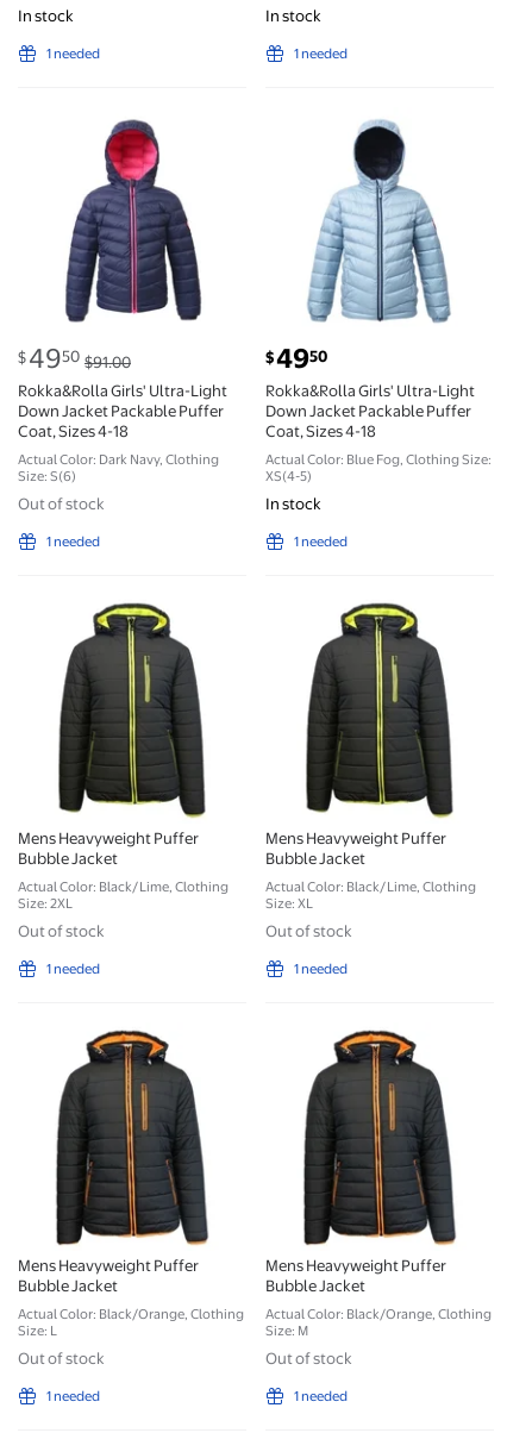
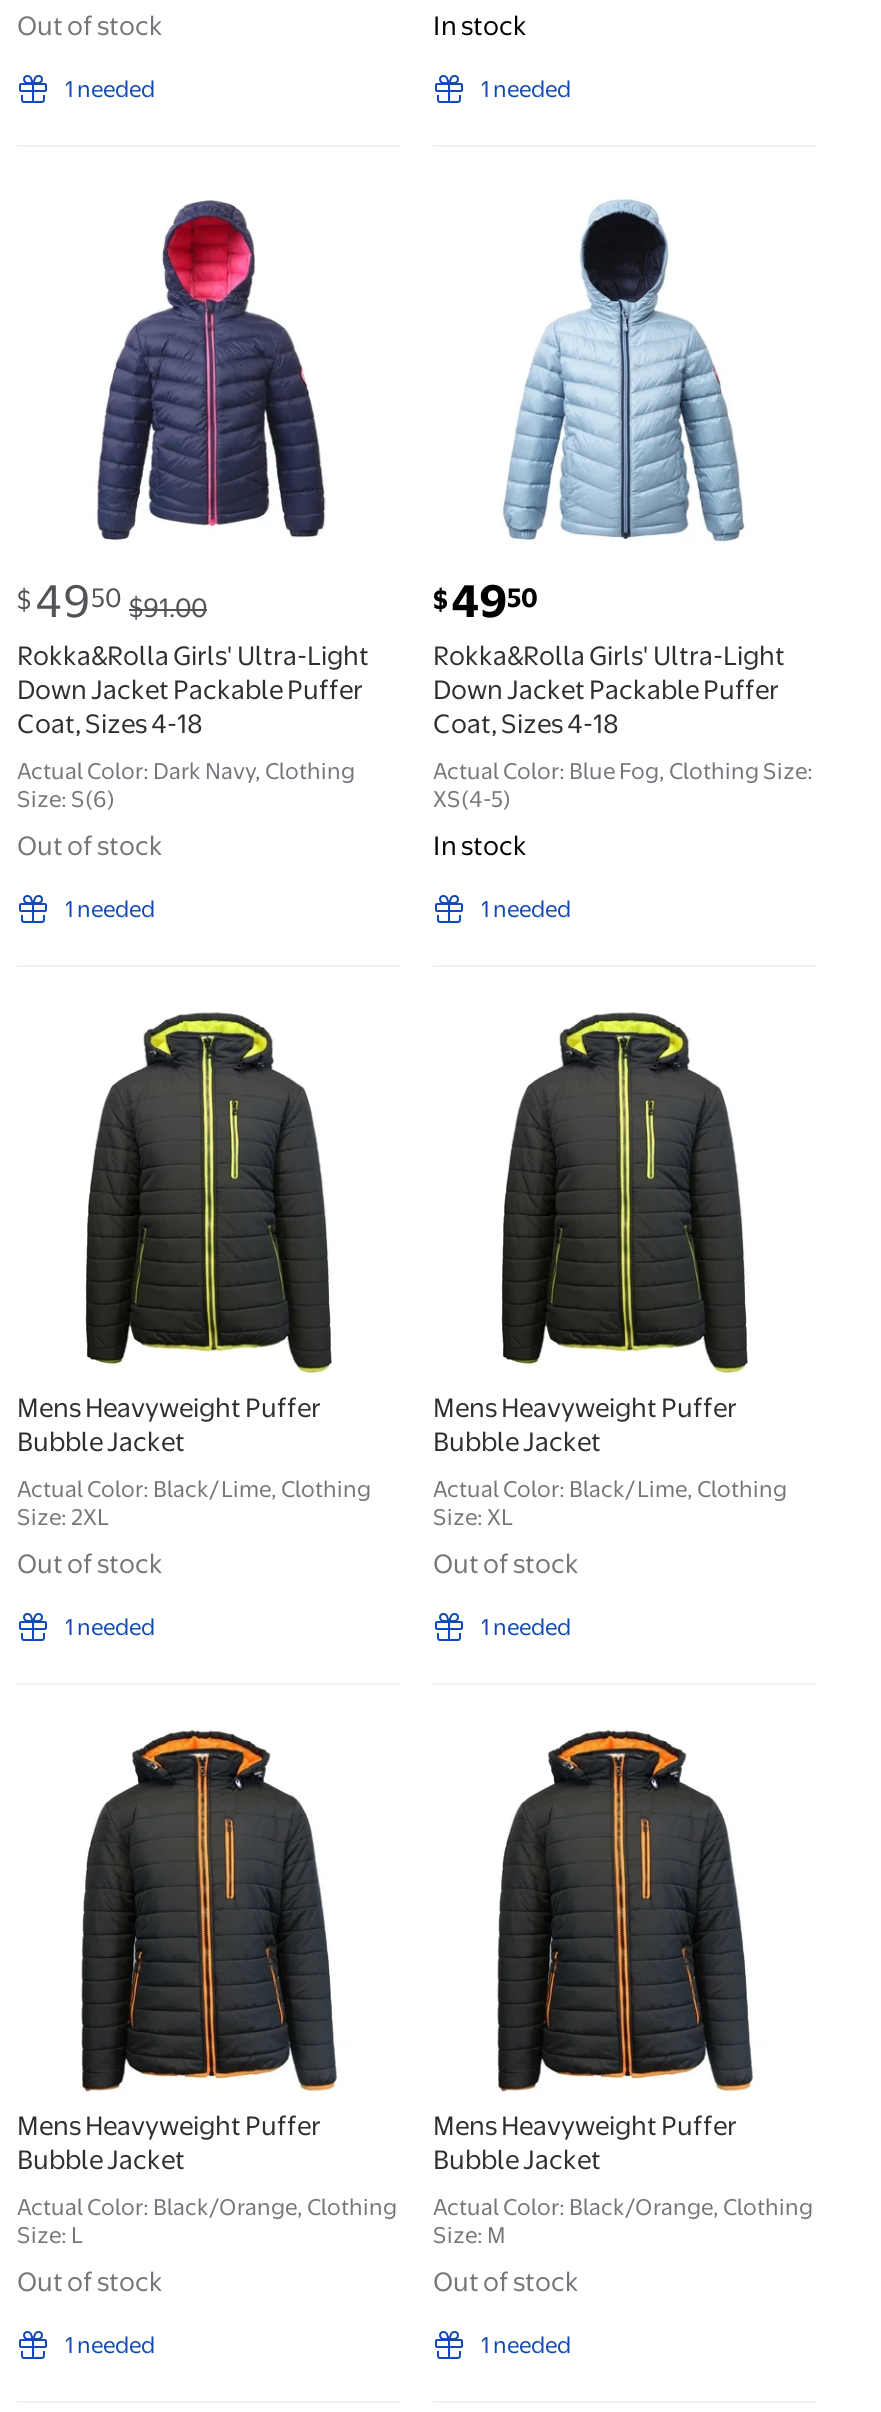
- In stock
+ Out of stock
